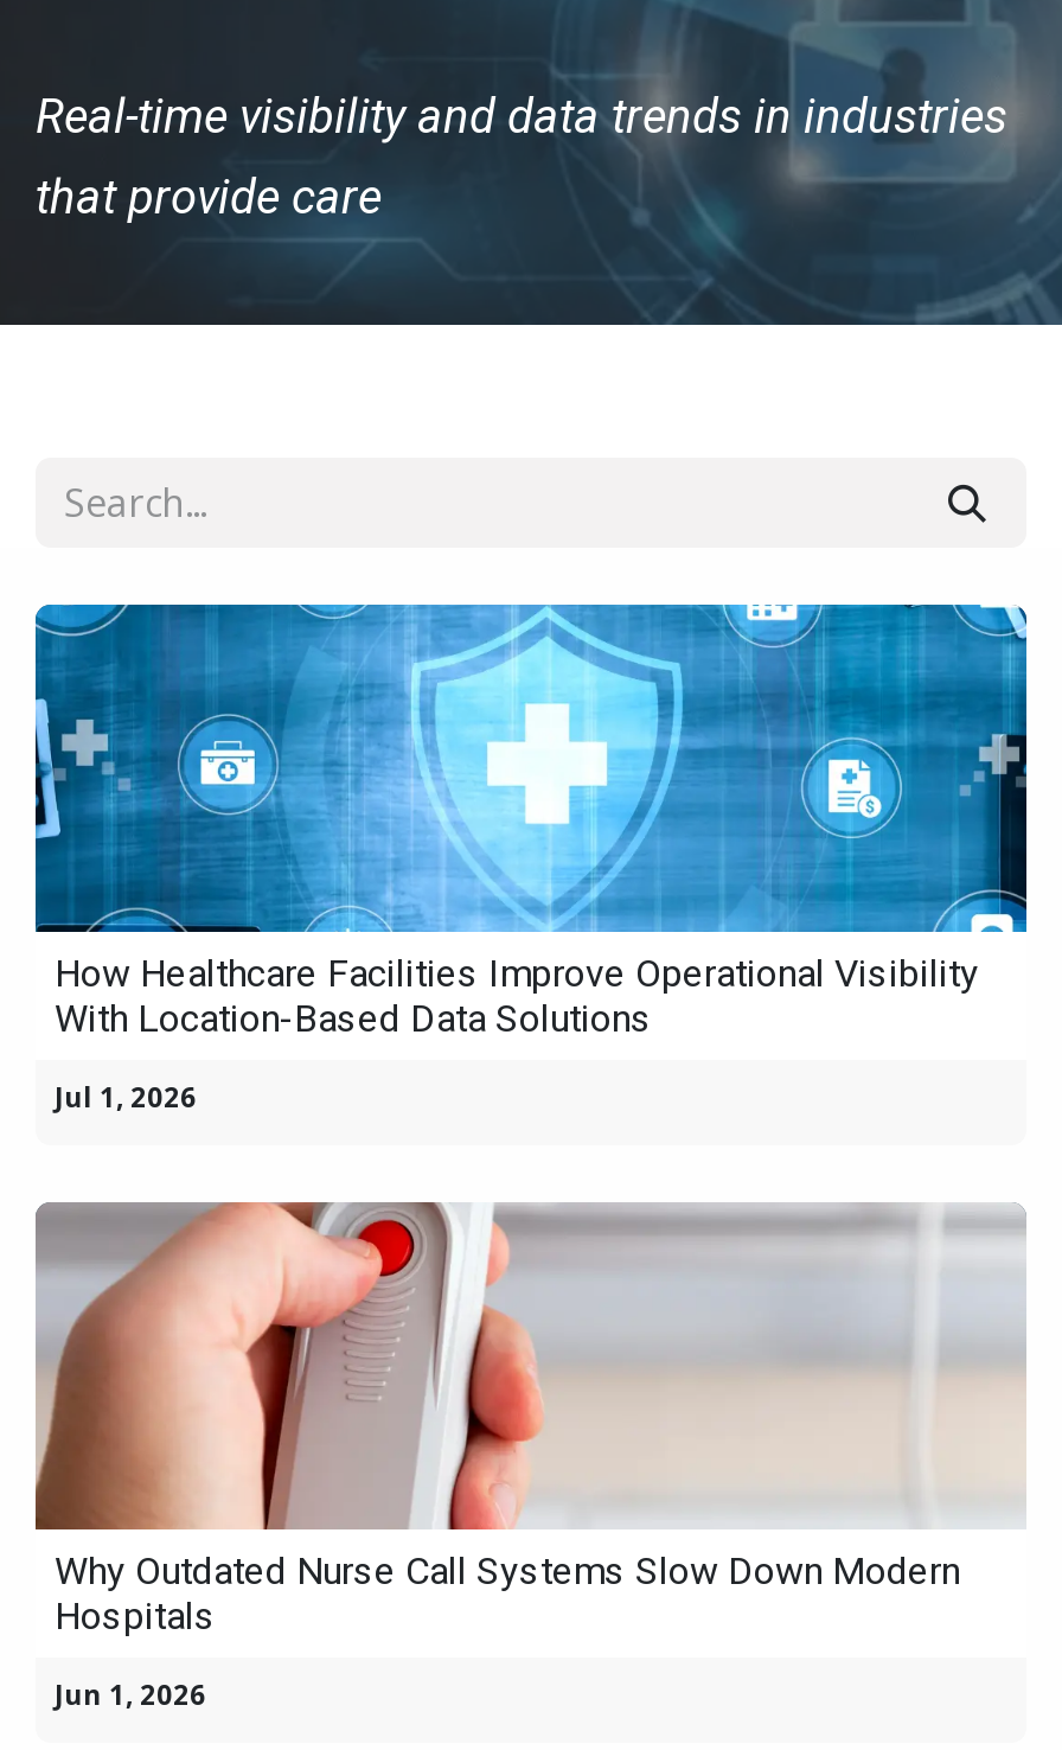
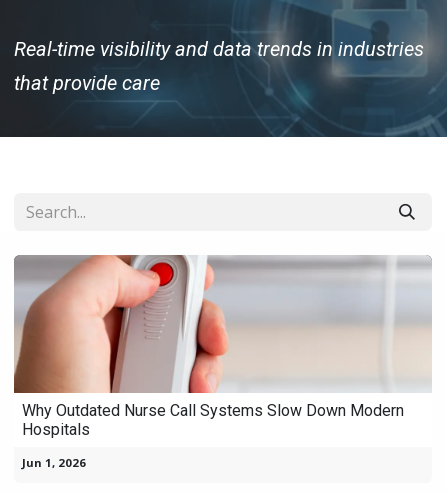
- [image]
- How Healthcare Facilities Improve Operational Visibility
- With Location-Based Data Solutions
- Jul 1, 2026
